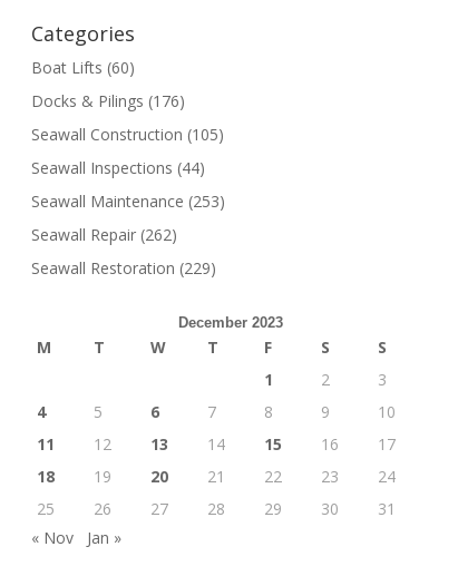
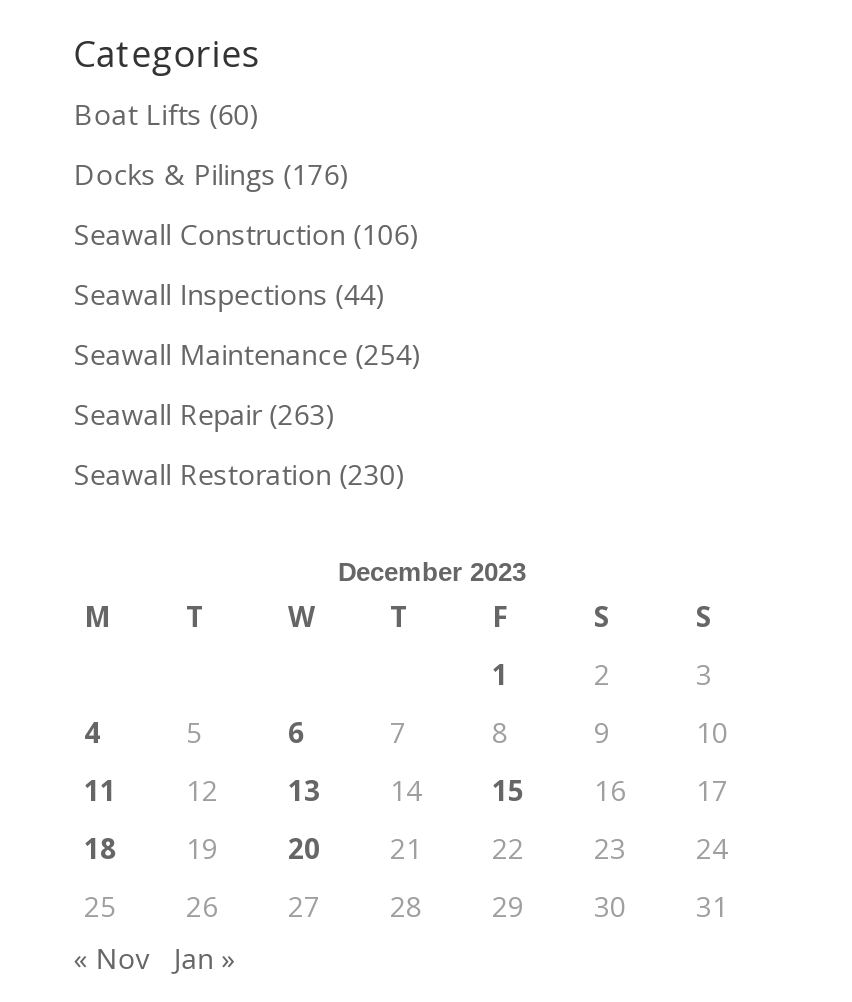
- Seawall Construction (105)
+ Seawall Construction (106)

- Seawall Maintenance (253)
+ Seawall Maintenance (254)

- Seawall Repair (262)
+ Seawall Repair (263)

- Seawall Restoration (229)
+ Seawall Restoration (230)
